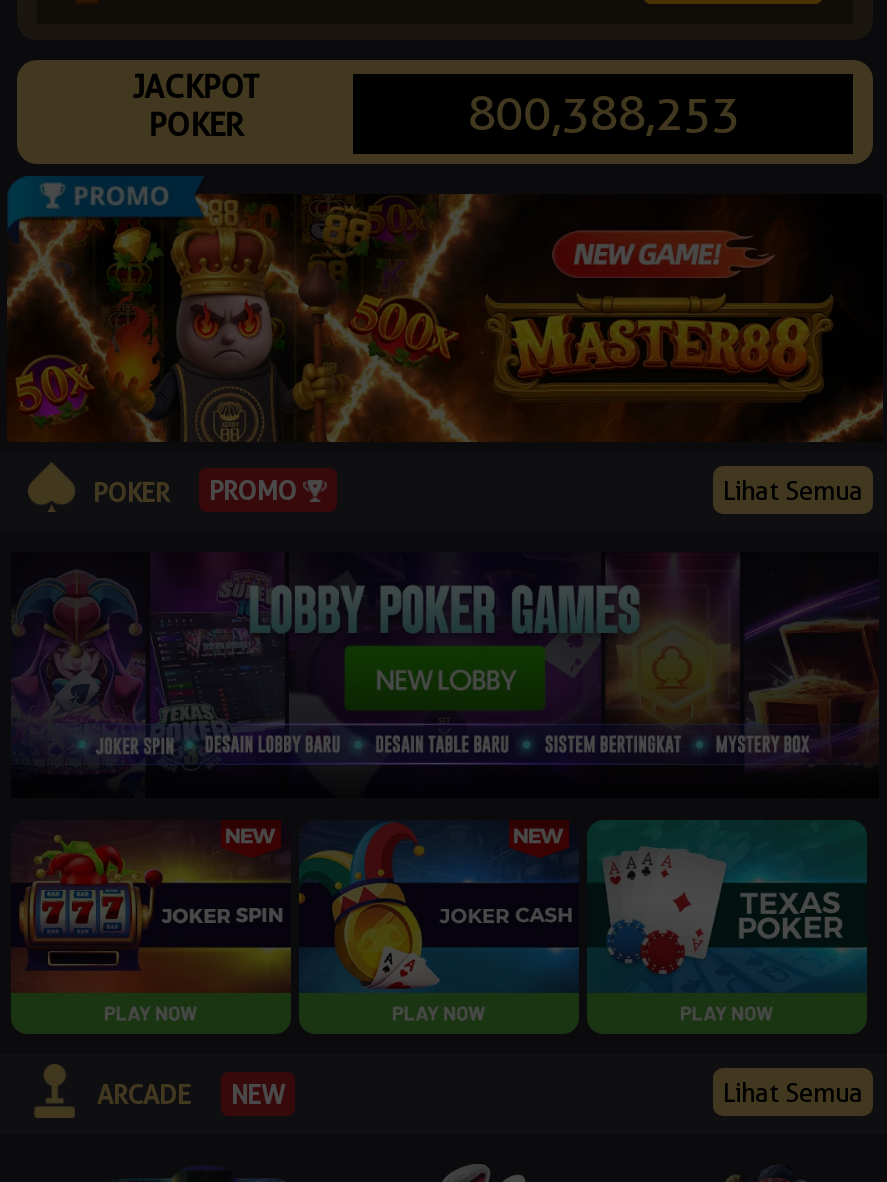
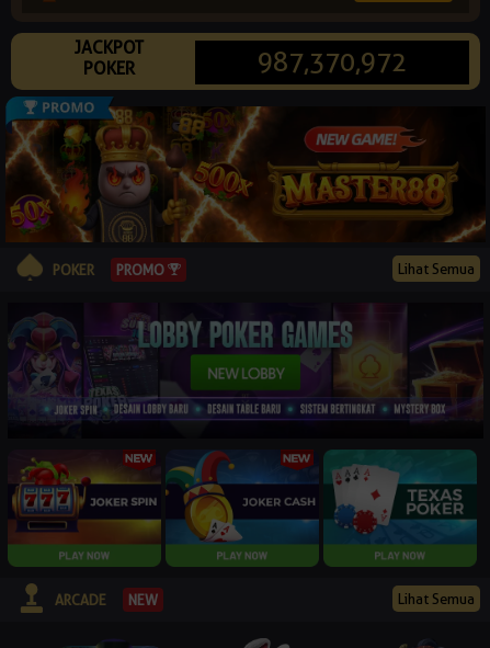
- 800,388,253
+ 987,370,972
